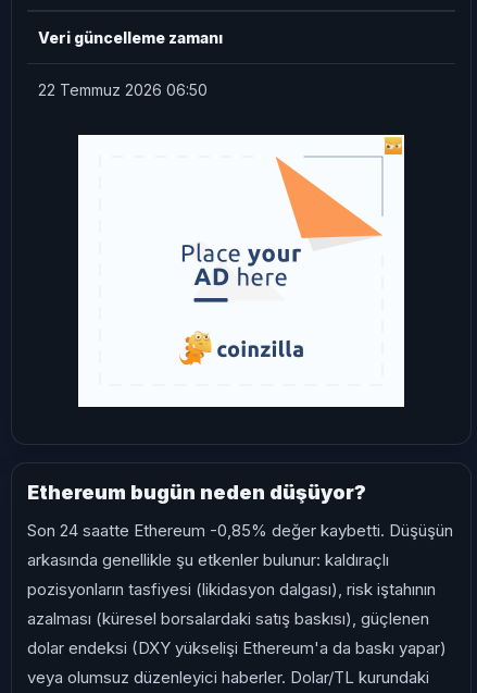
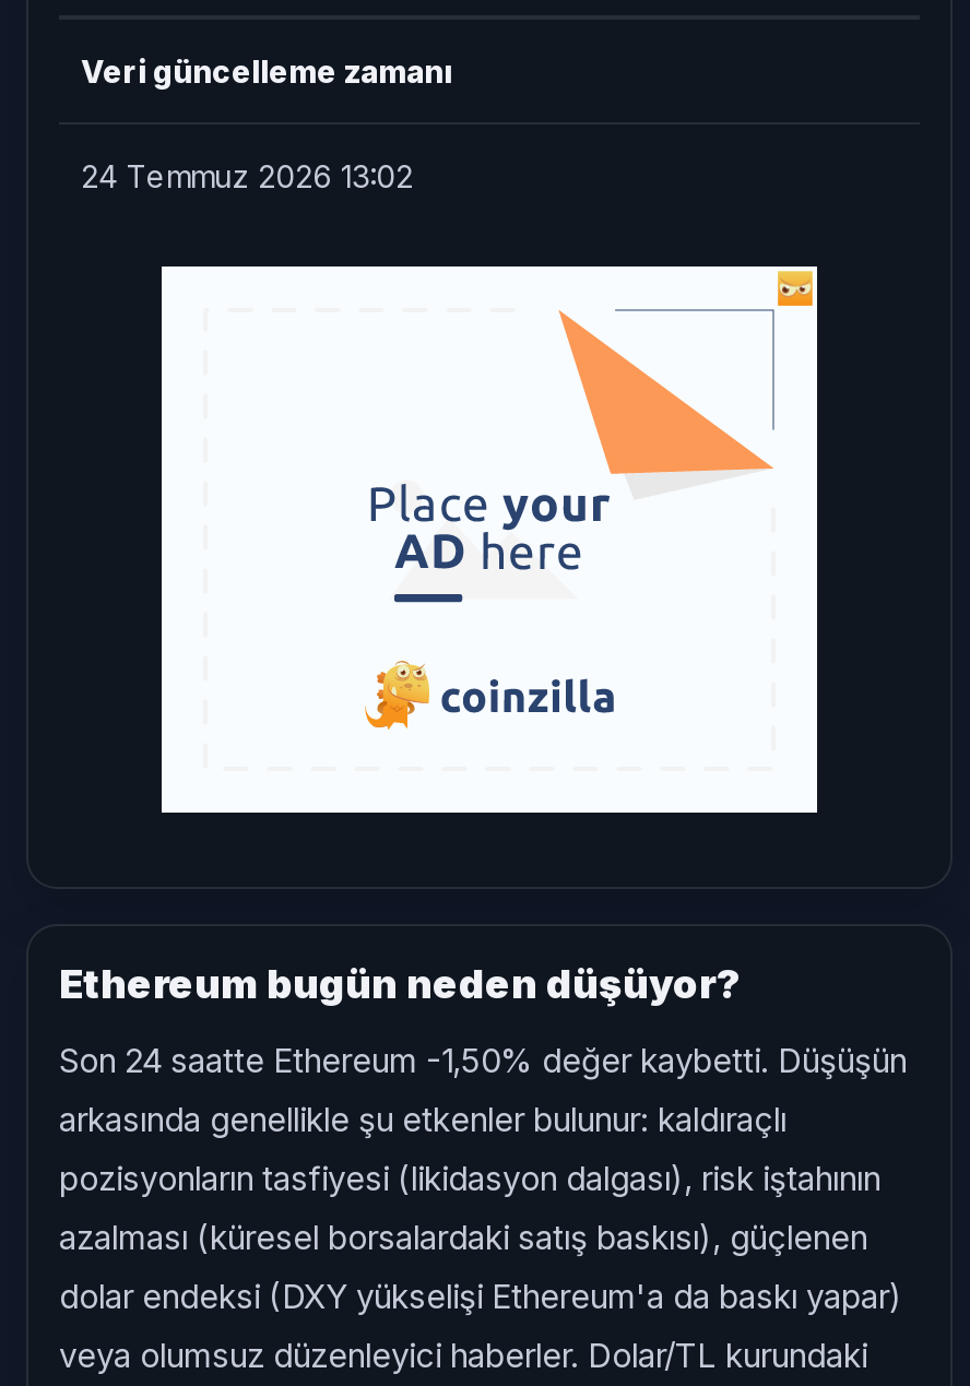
- 22 Temmuz 2026 06:50
+ 24 Temmuz 2026 13:02

- Son 24 saatte Ethereum -0,85% değer kaybetti. Düşüşün
+ Son 24 saatte Ethereum -1,50% değer kaybetti. Düşüşün
